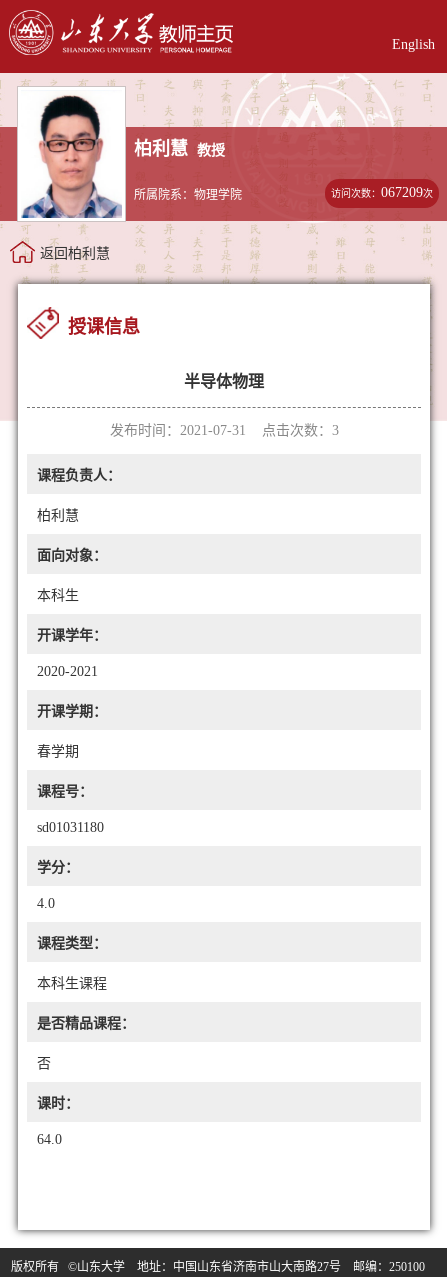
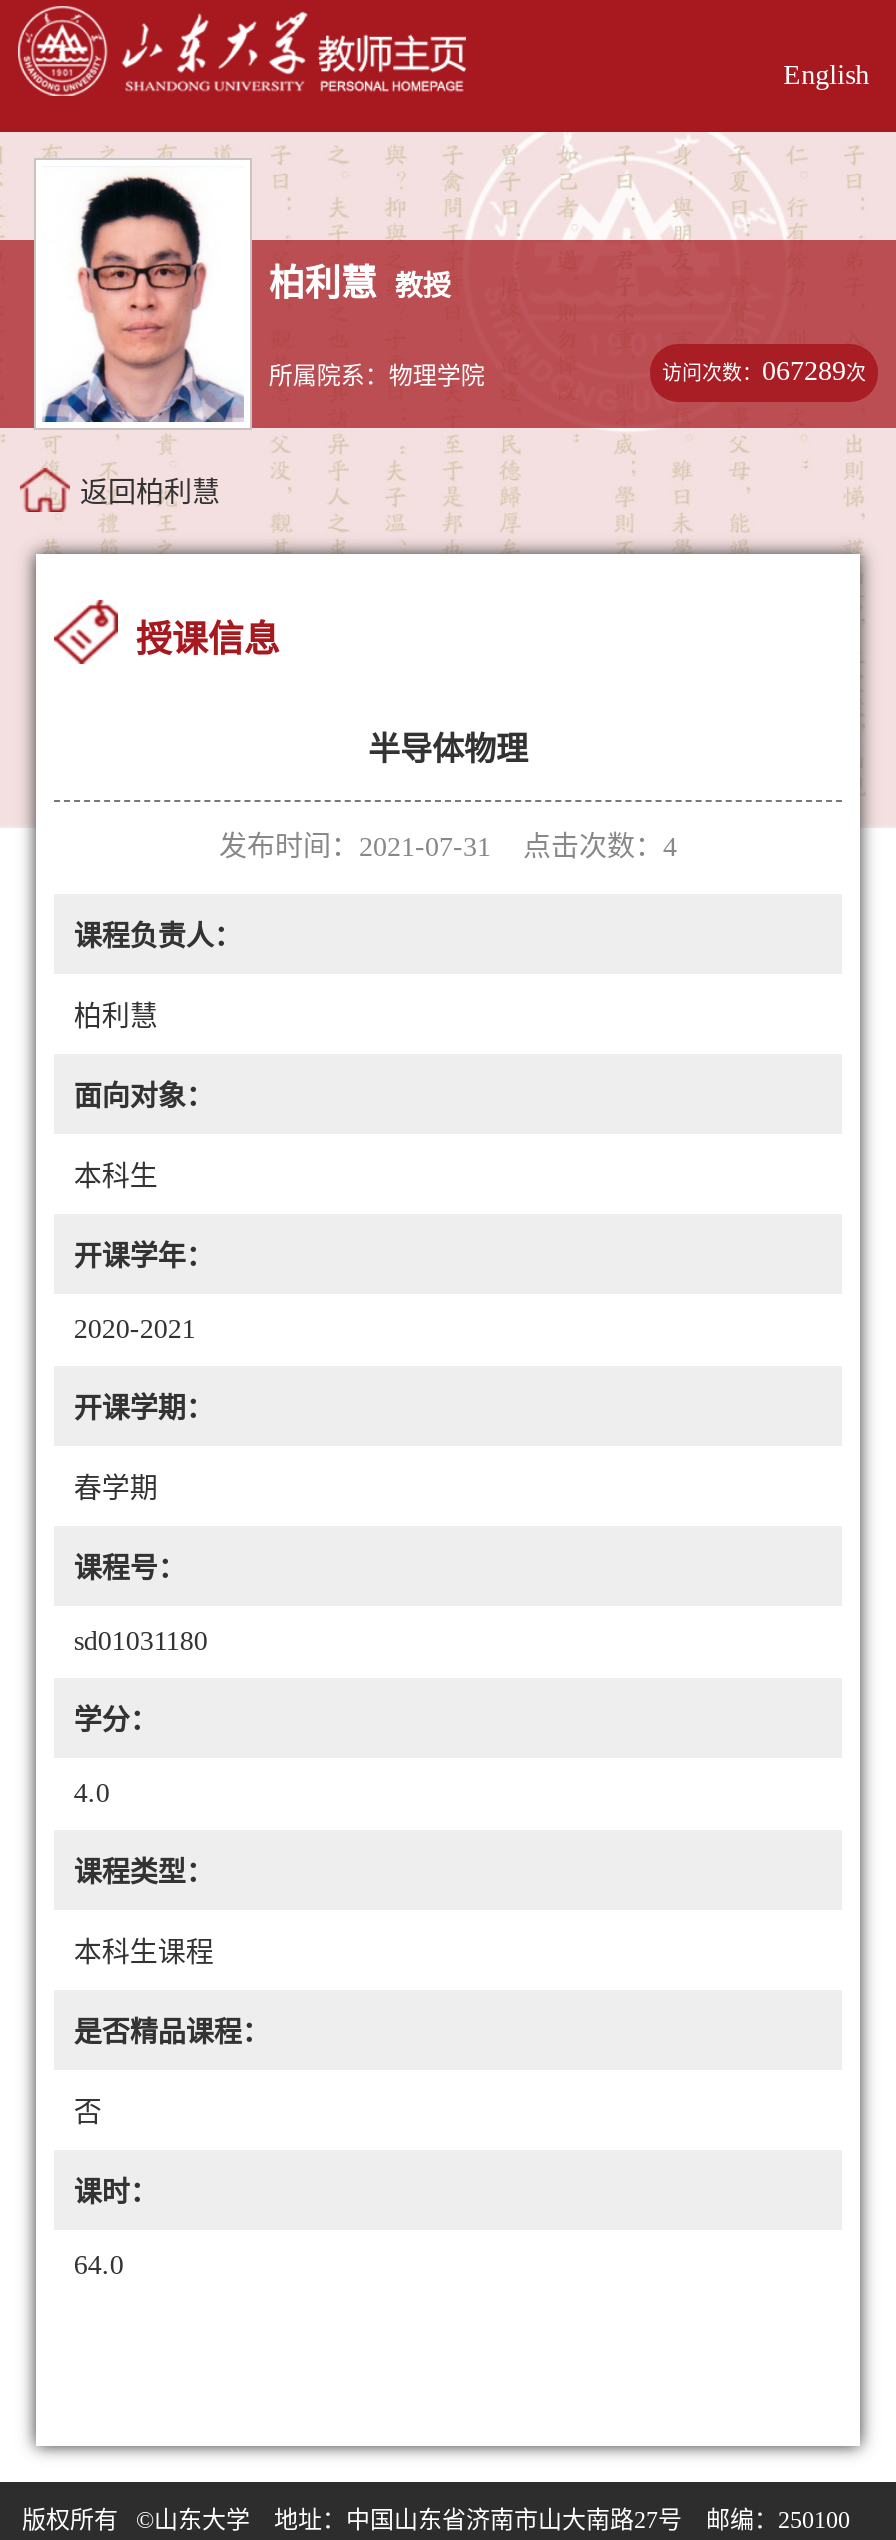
- 访问次数：067209次
+ 访问次数：067289次

- 发布时间：2021-07-31 点击次数：3
+ 发布时间：2021-07-31 点击次数：4
